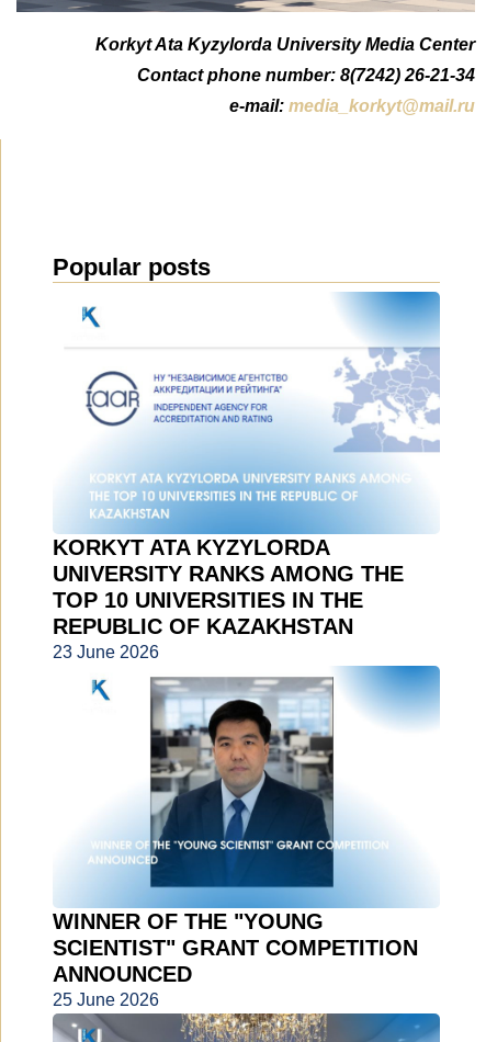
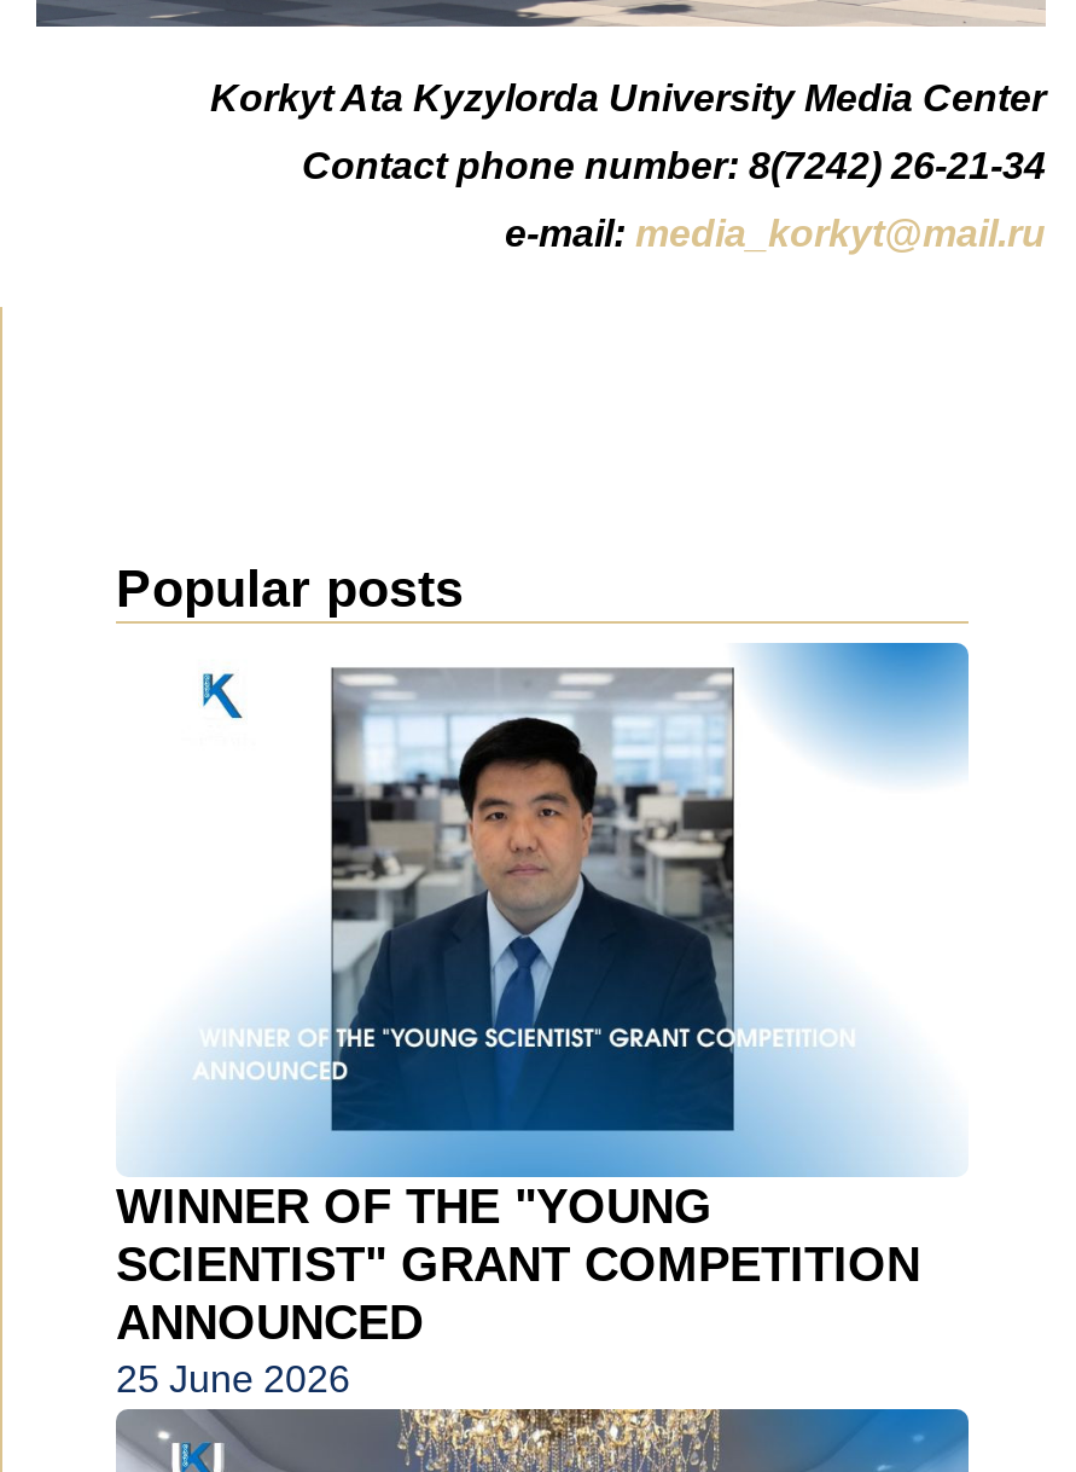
- [image]
- KORKYT ATA KYZYLORDA
- UNIVERSITY RANKS AMONG THE
- TOP 10 UNIVERSITIES IN THE
- REPUBLIC OF KAZAKHSTAN
- 23 June 2026
